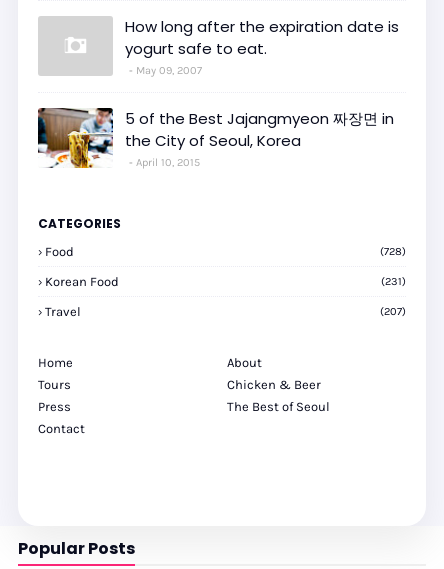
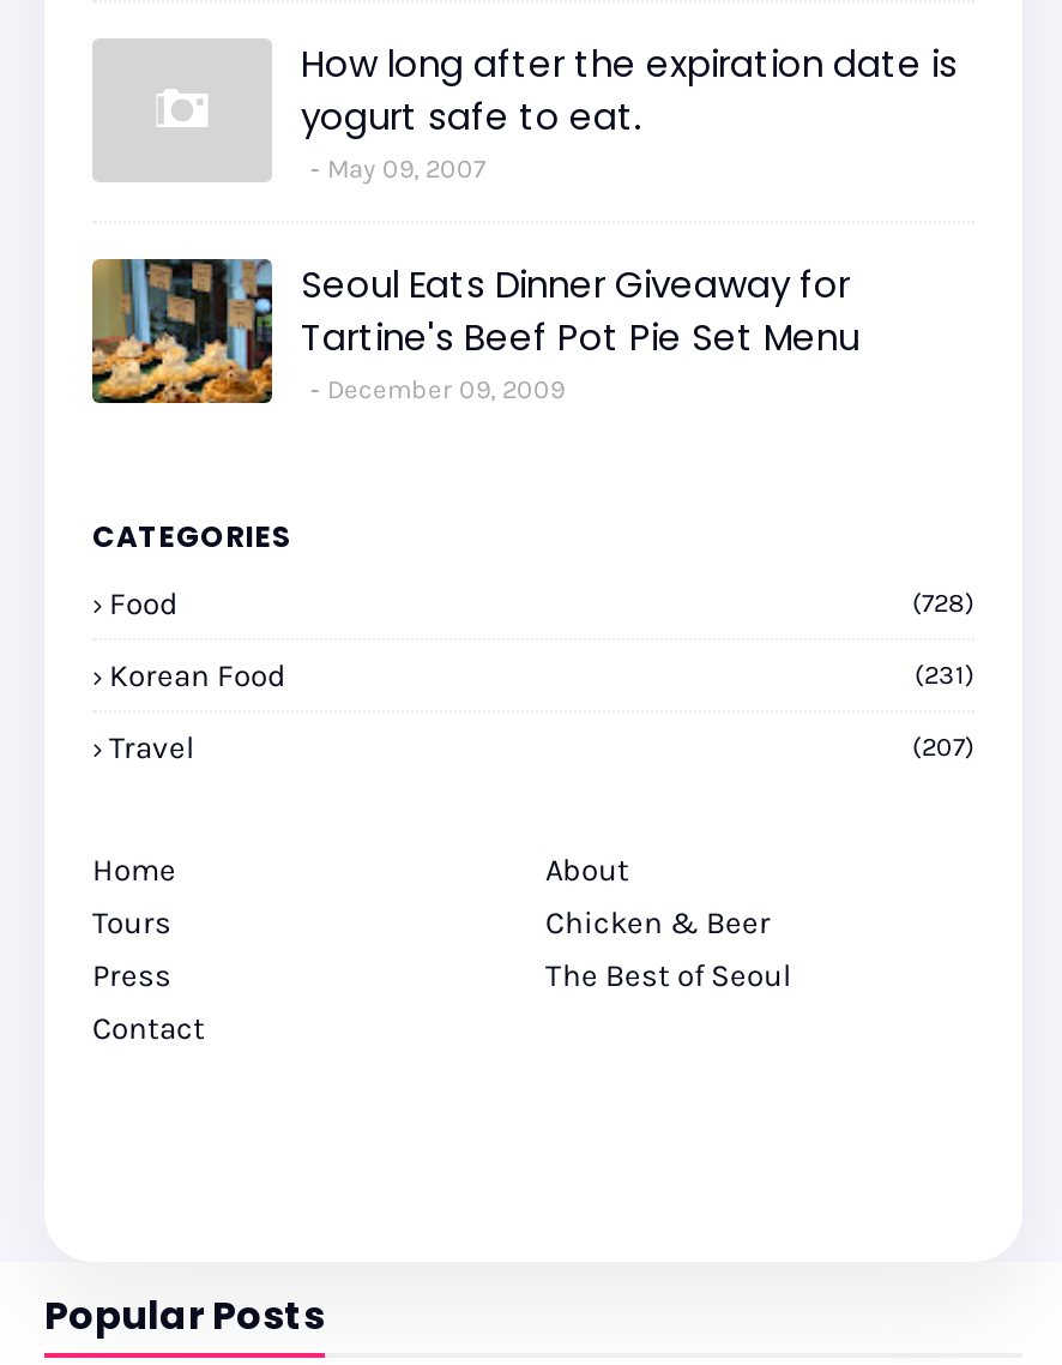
- [image]
- 5 of the Best Jajangmyeon 짜장면 in
- the City of Seoul, Korea
- April 10, 2015
+ [image]
+ Seoul Eats Dinner Giveaway for
+ Tartine's Beef Pot Pie Set Menu
+ December 09, 2009
